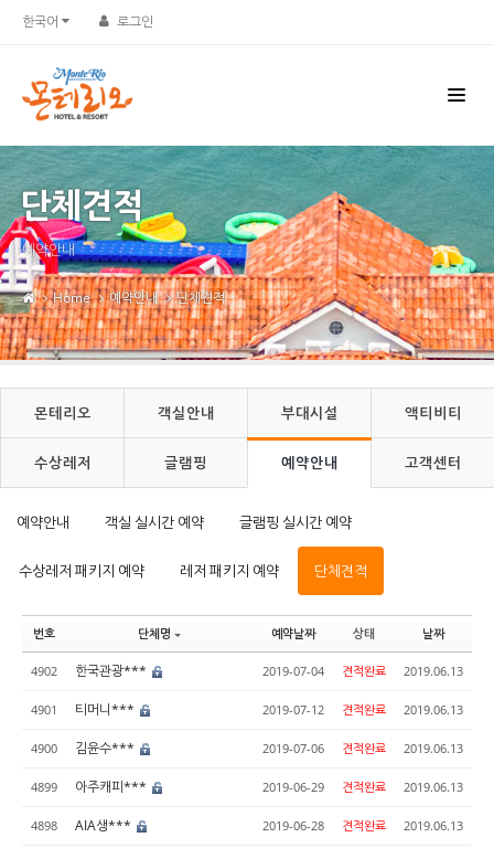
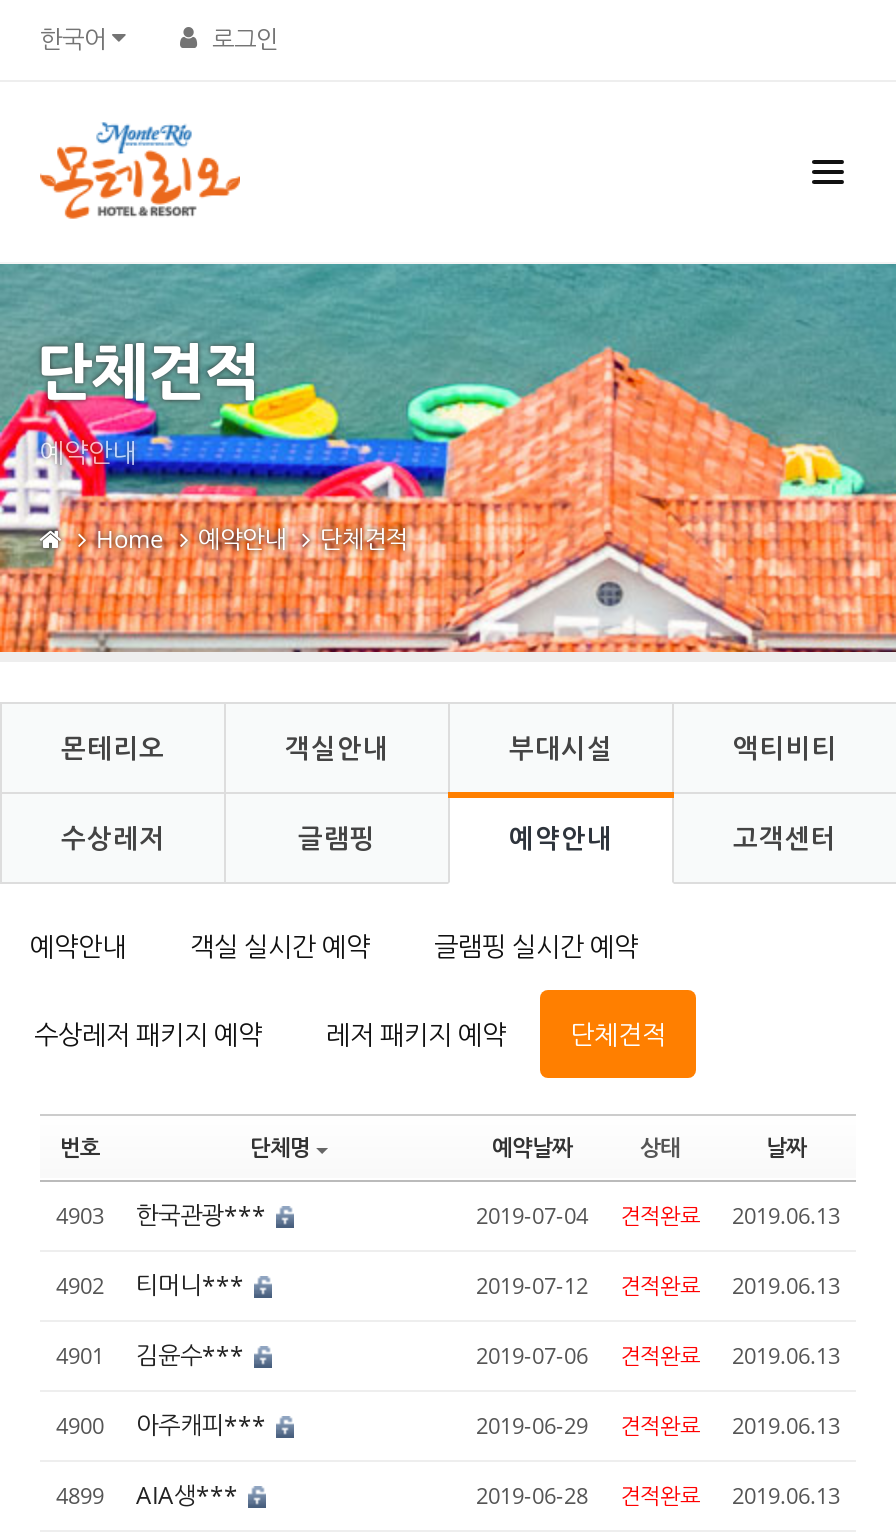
- 4902 한국관광***
+ 4903 한국관광***

- 4901 티머니***
+ 4902 티머니***

- 4900 김윤수***
+ 4901 김윤수***

- 4899 아주캐피***
+ 4900 아주캐피***

- 4898
+ 4899
